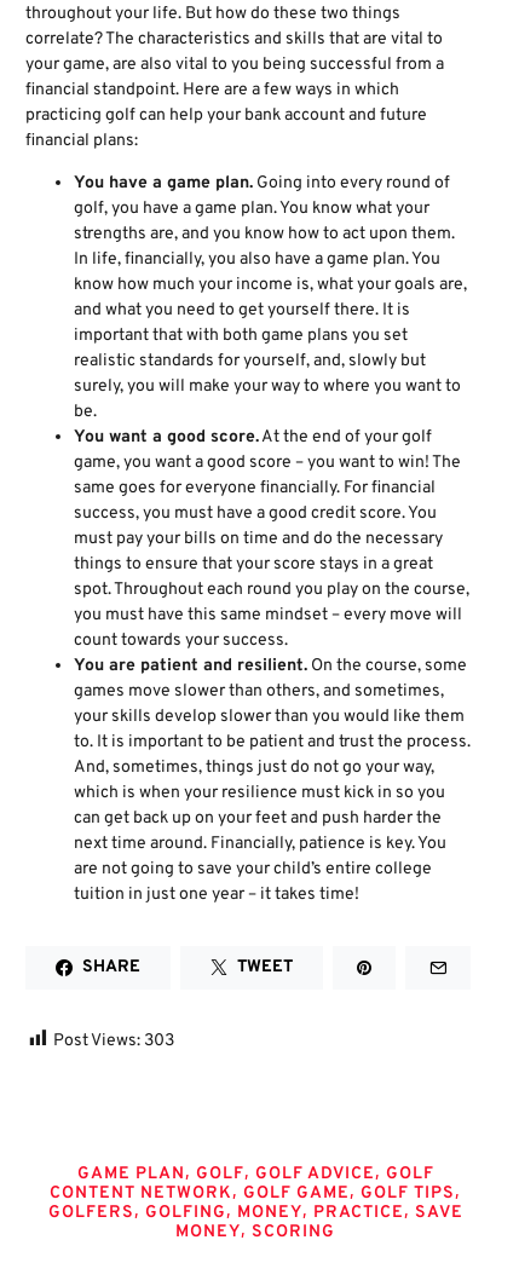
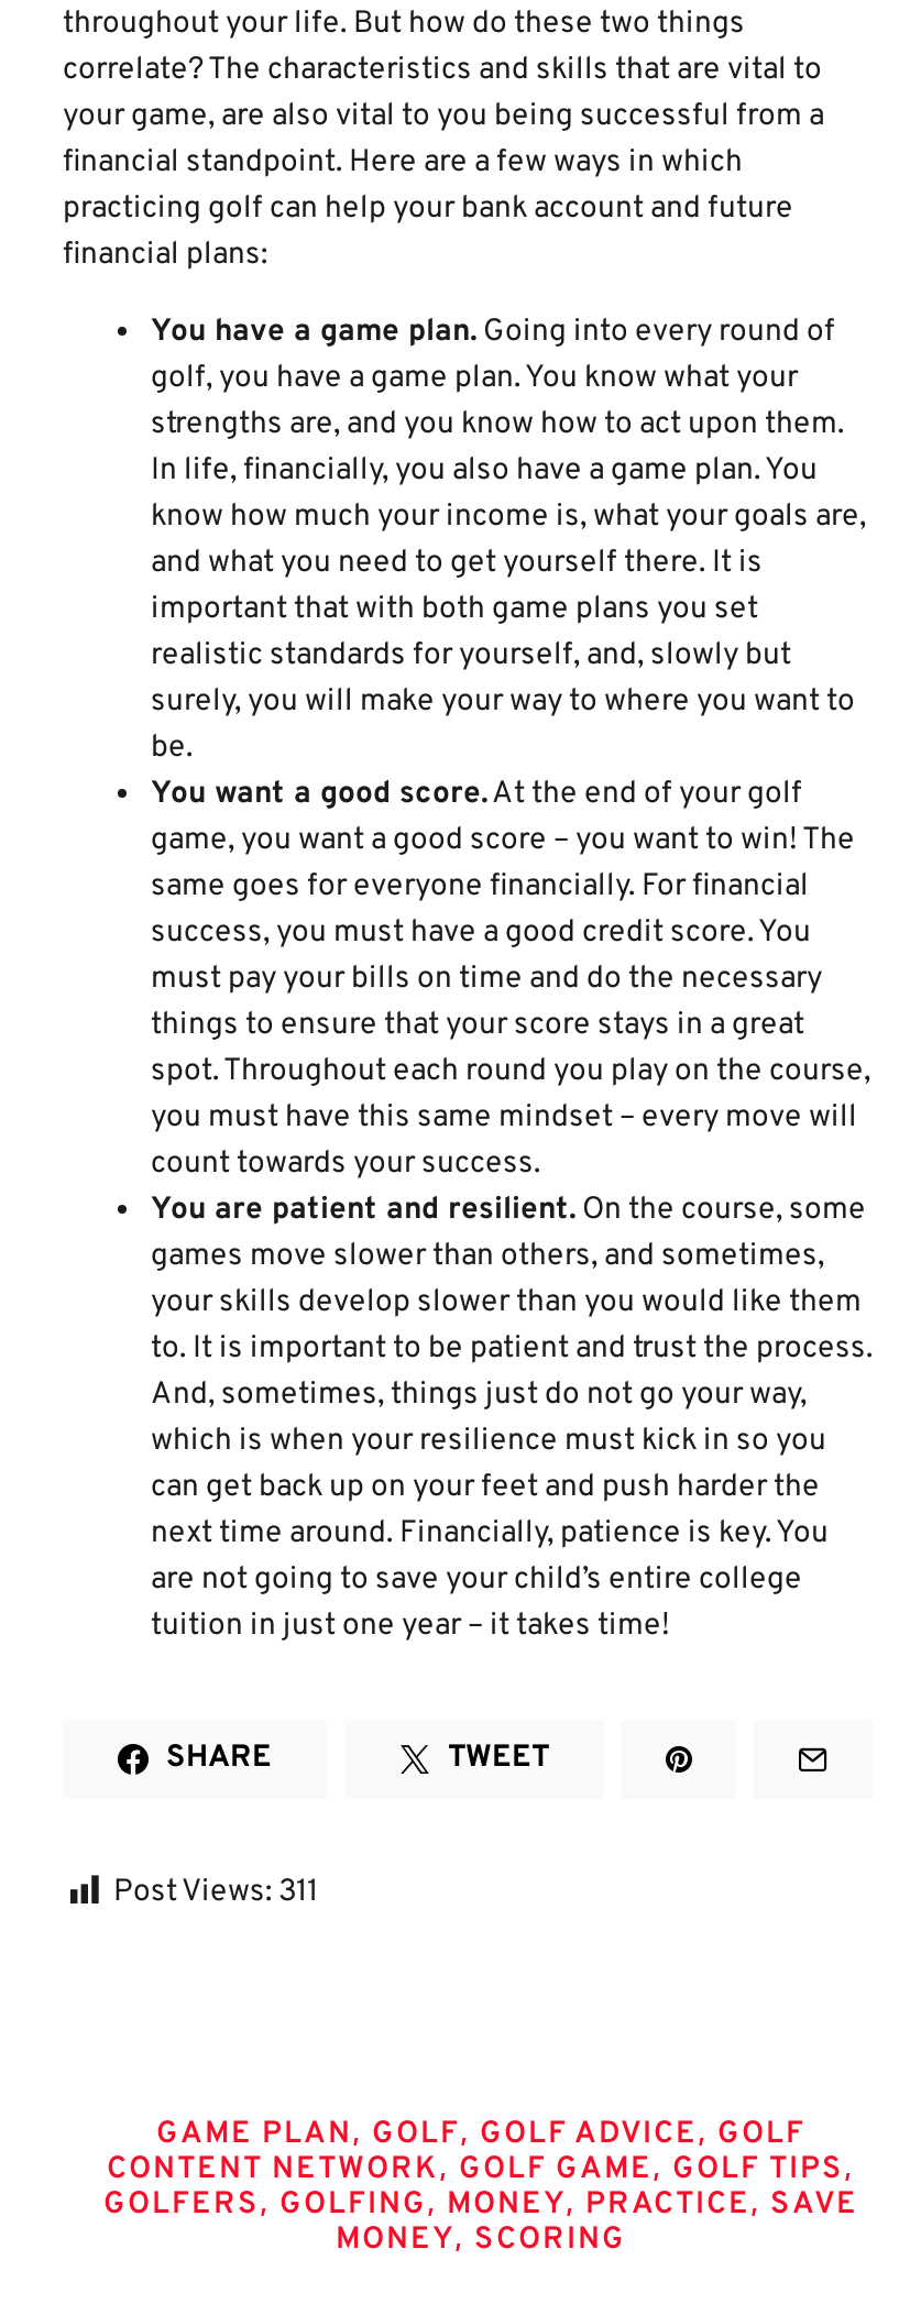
- Post Views: 303
+ Post Views: 311
